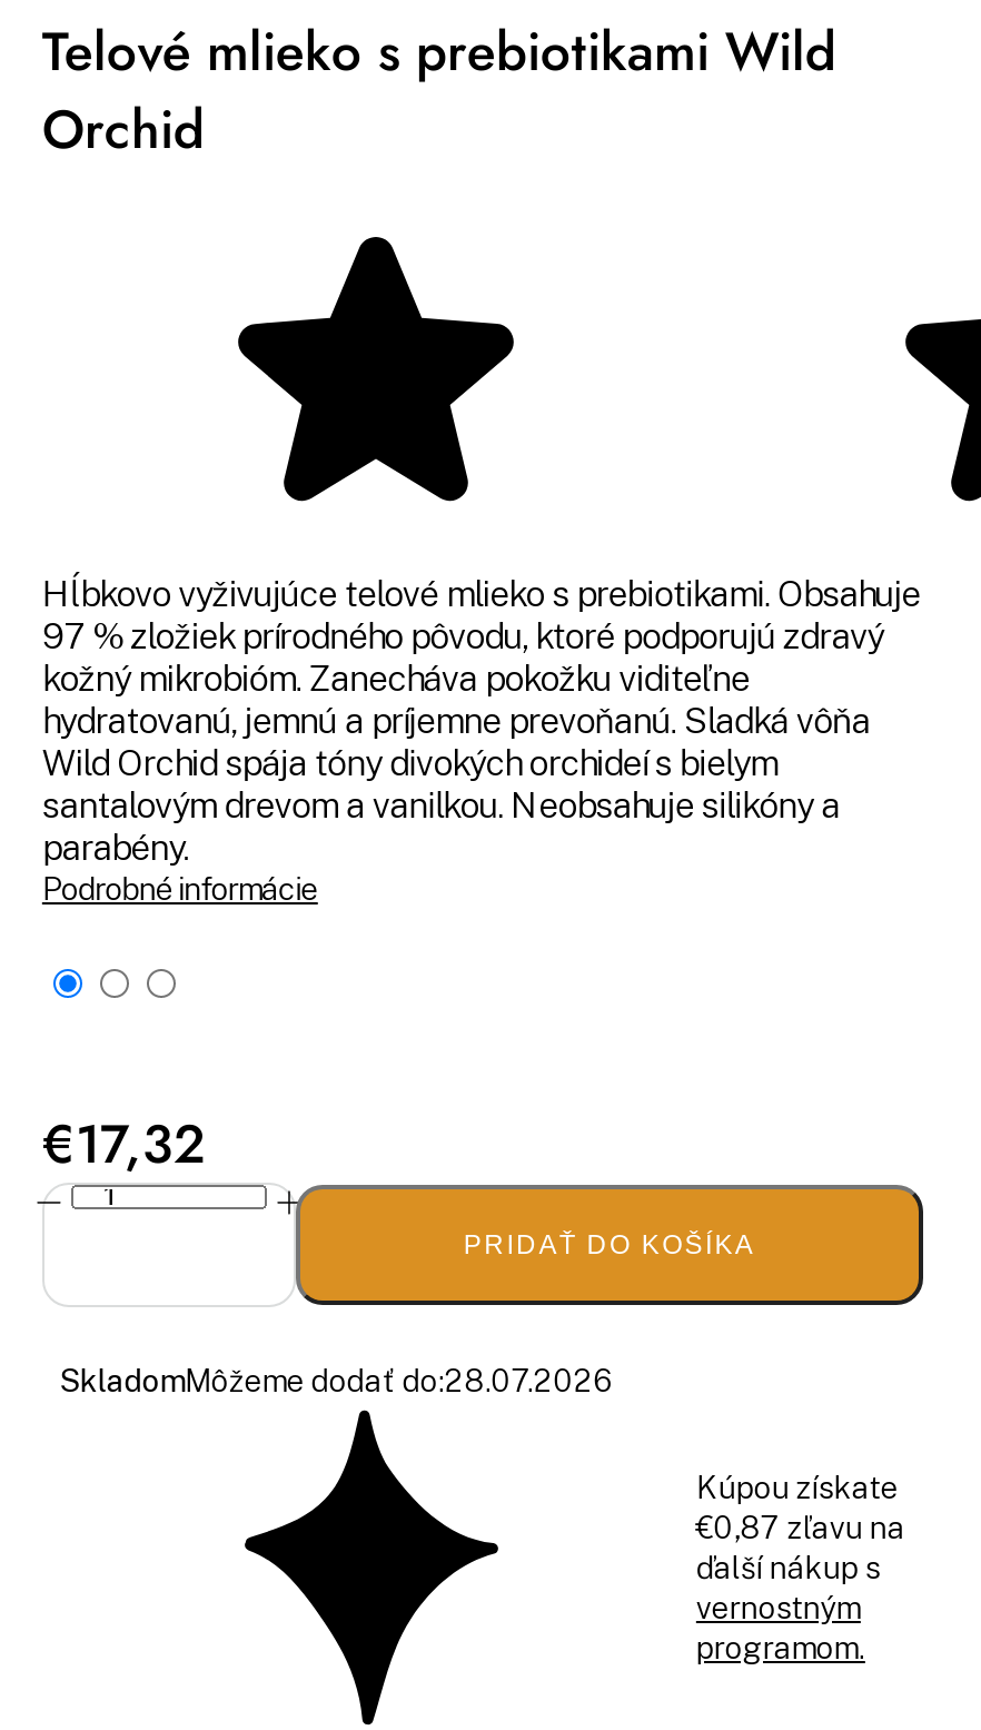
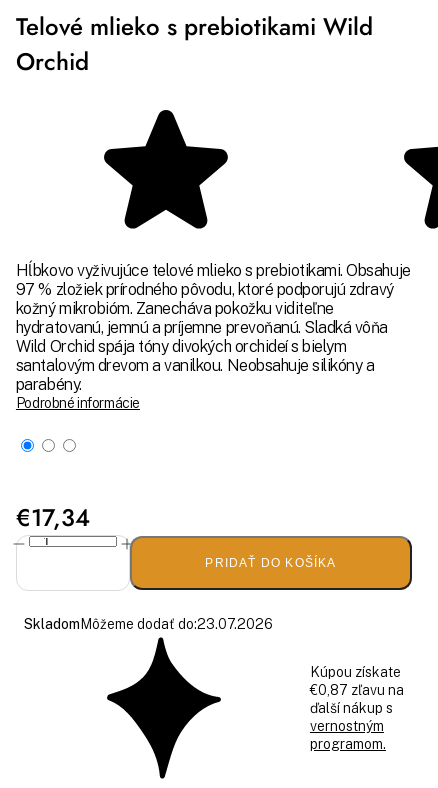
- €17,32
+ €17,34

- SkladomMôžeme dodať do:28.07.2026
+ SkladomMôžeme dodať do:23.07.2026
